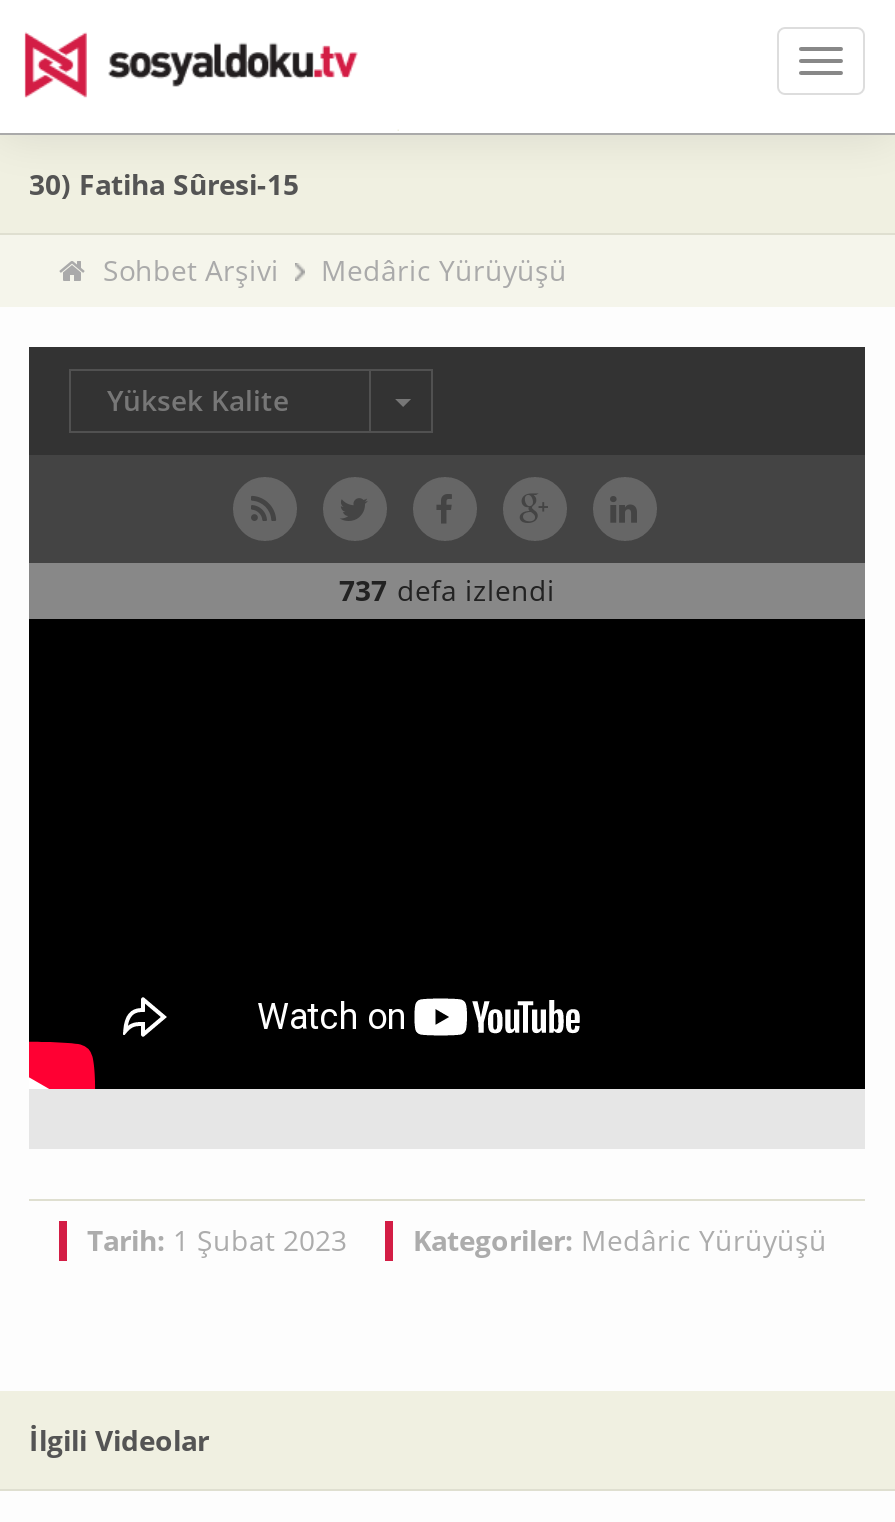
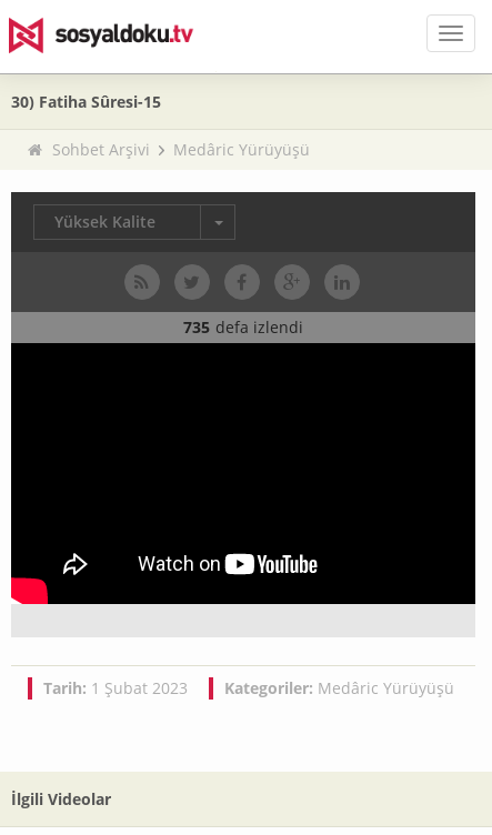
- 737 defa izlendi
+ 735 defa izlendi
